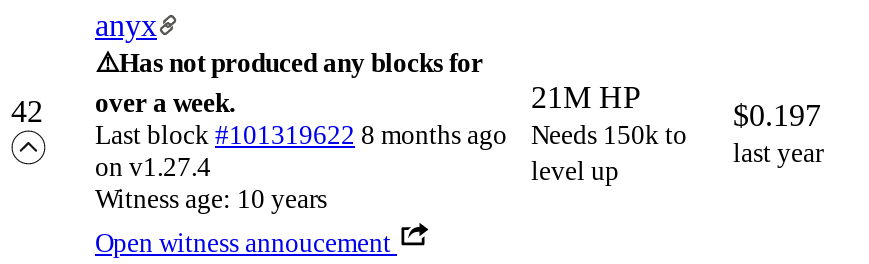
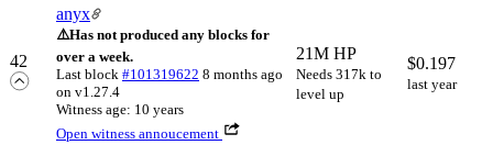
- Last block #101319622 8 months ago Needs 150k to
+ Last block #101319622 8 months ago Needs 317k to
